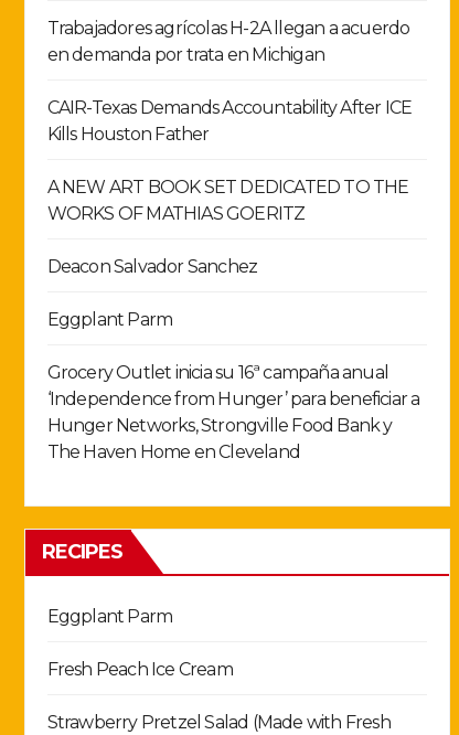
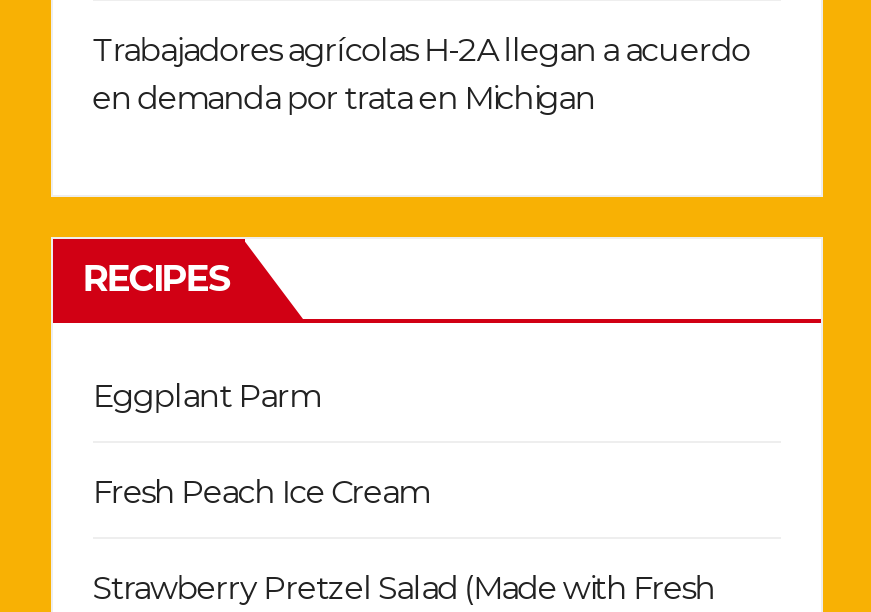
- CAIR-Texas Demands Accountability After ICE
- Kills Houston Father
- A NEW ART BOOK SET DEDICATED TO THE
- WORKS OF MATHIAS GOERITZ
- Deacon Salvador Sanchez
- Eggplant Parm
- Grocery Outlet inicia su 16ª campaña anual
- ‘Independence from Hunger’ para beneficiar a
- Hunger Networks, Strongville Food Bank y
- The Haven Home en Cleveland
